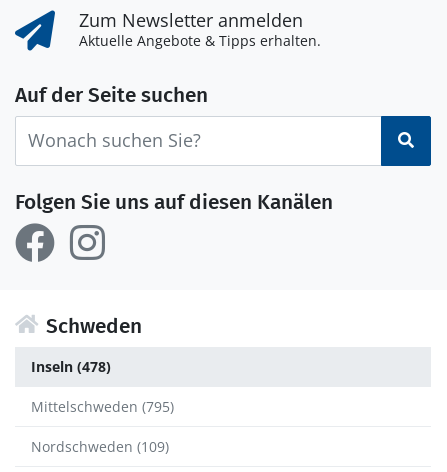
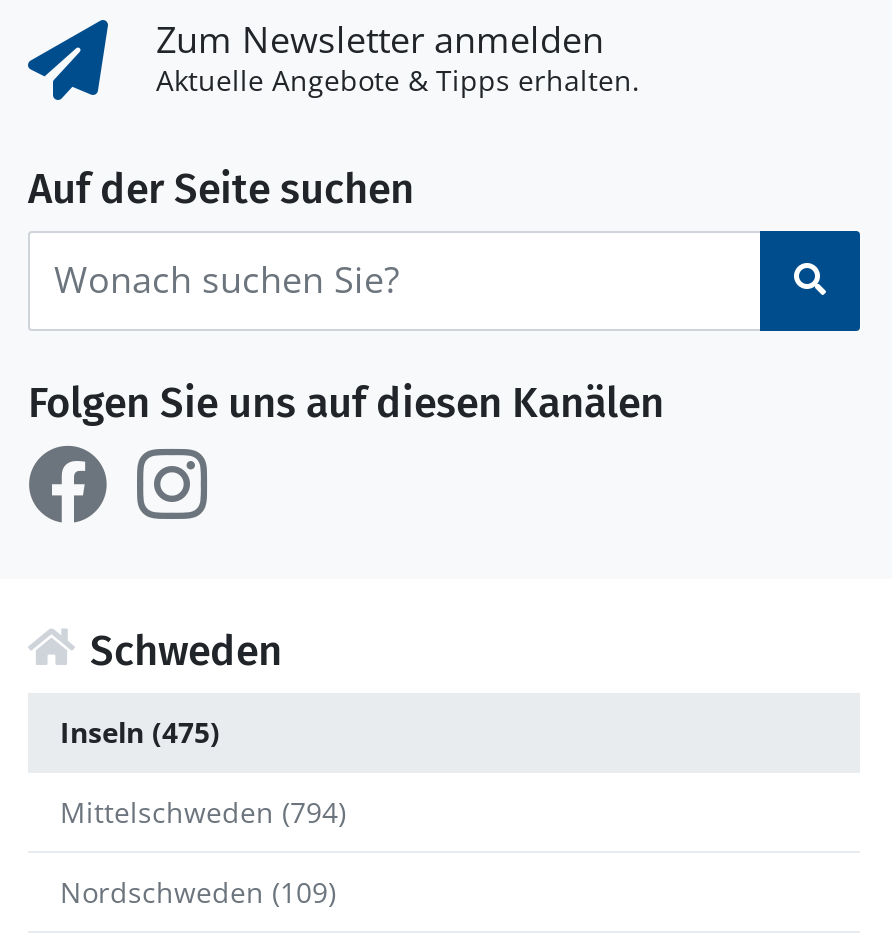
- Inseln (478)
+ Inseln (475)

- Mittelschweden (795)
+ Mittelschweden (794)
